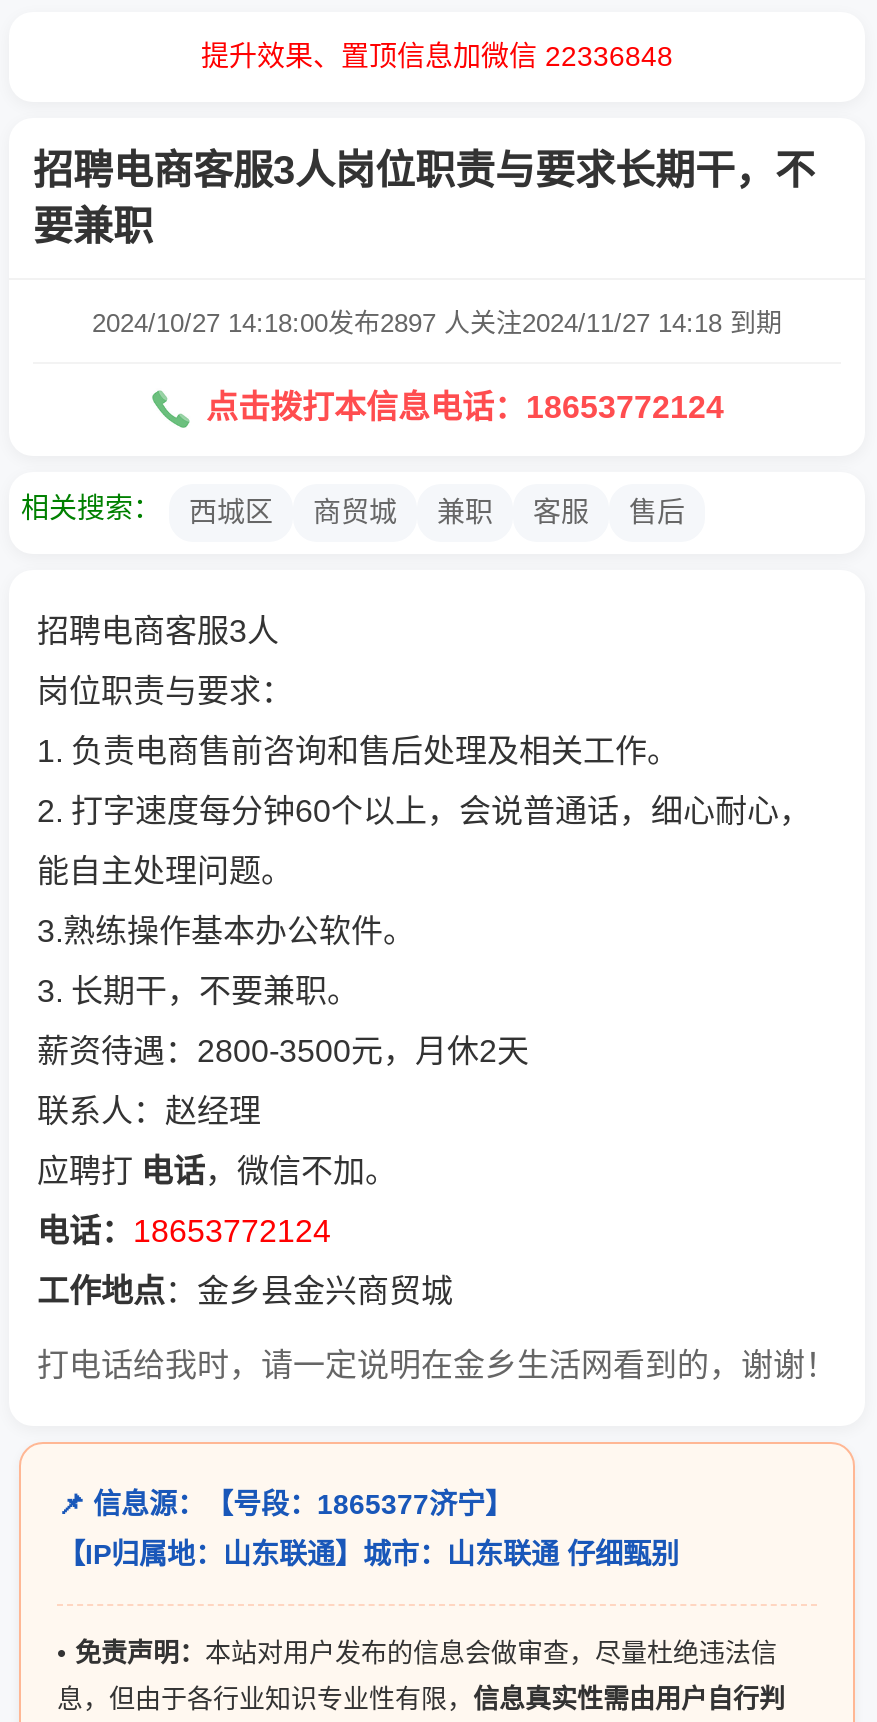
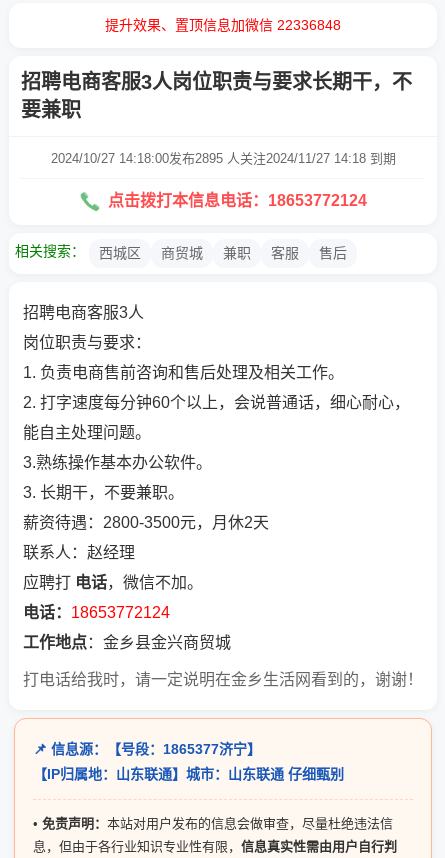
- 2024/10/27 14:18:00发布2897 人关注2024/11/27 14:18 到期
+ 2024/10/27 14:18:00发布2895 人关注2024/11/27 14:18 到期
